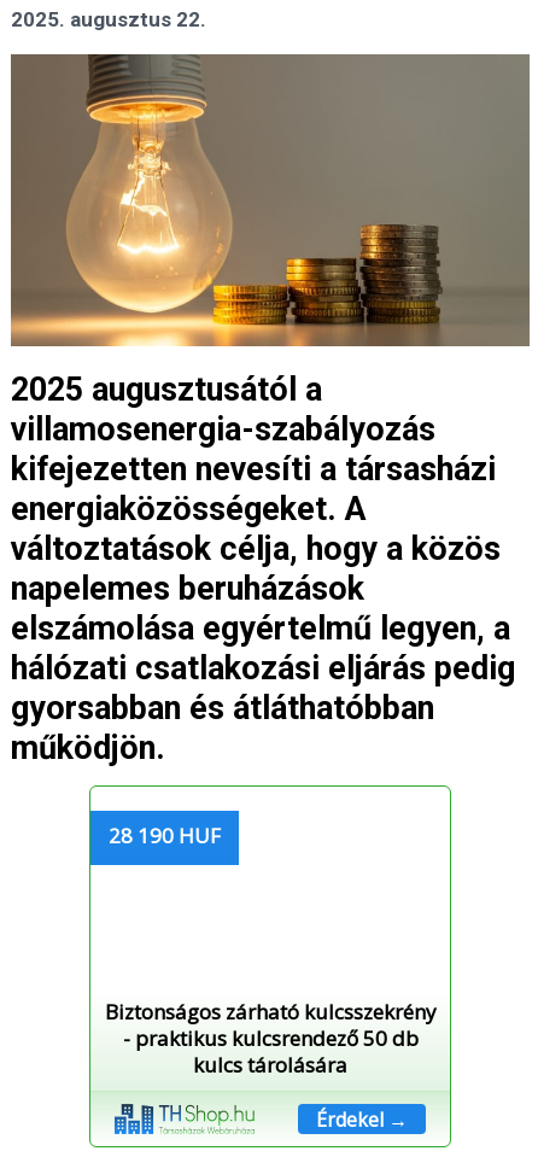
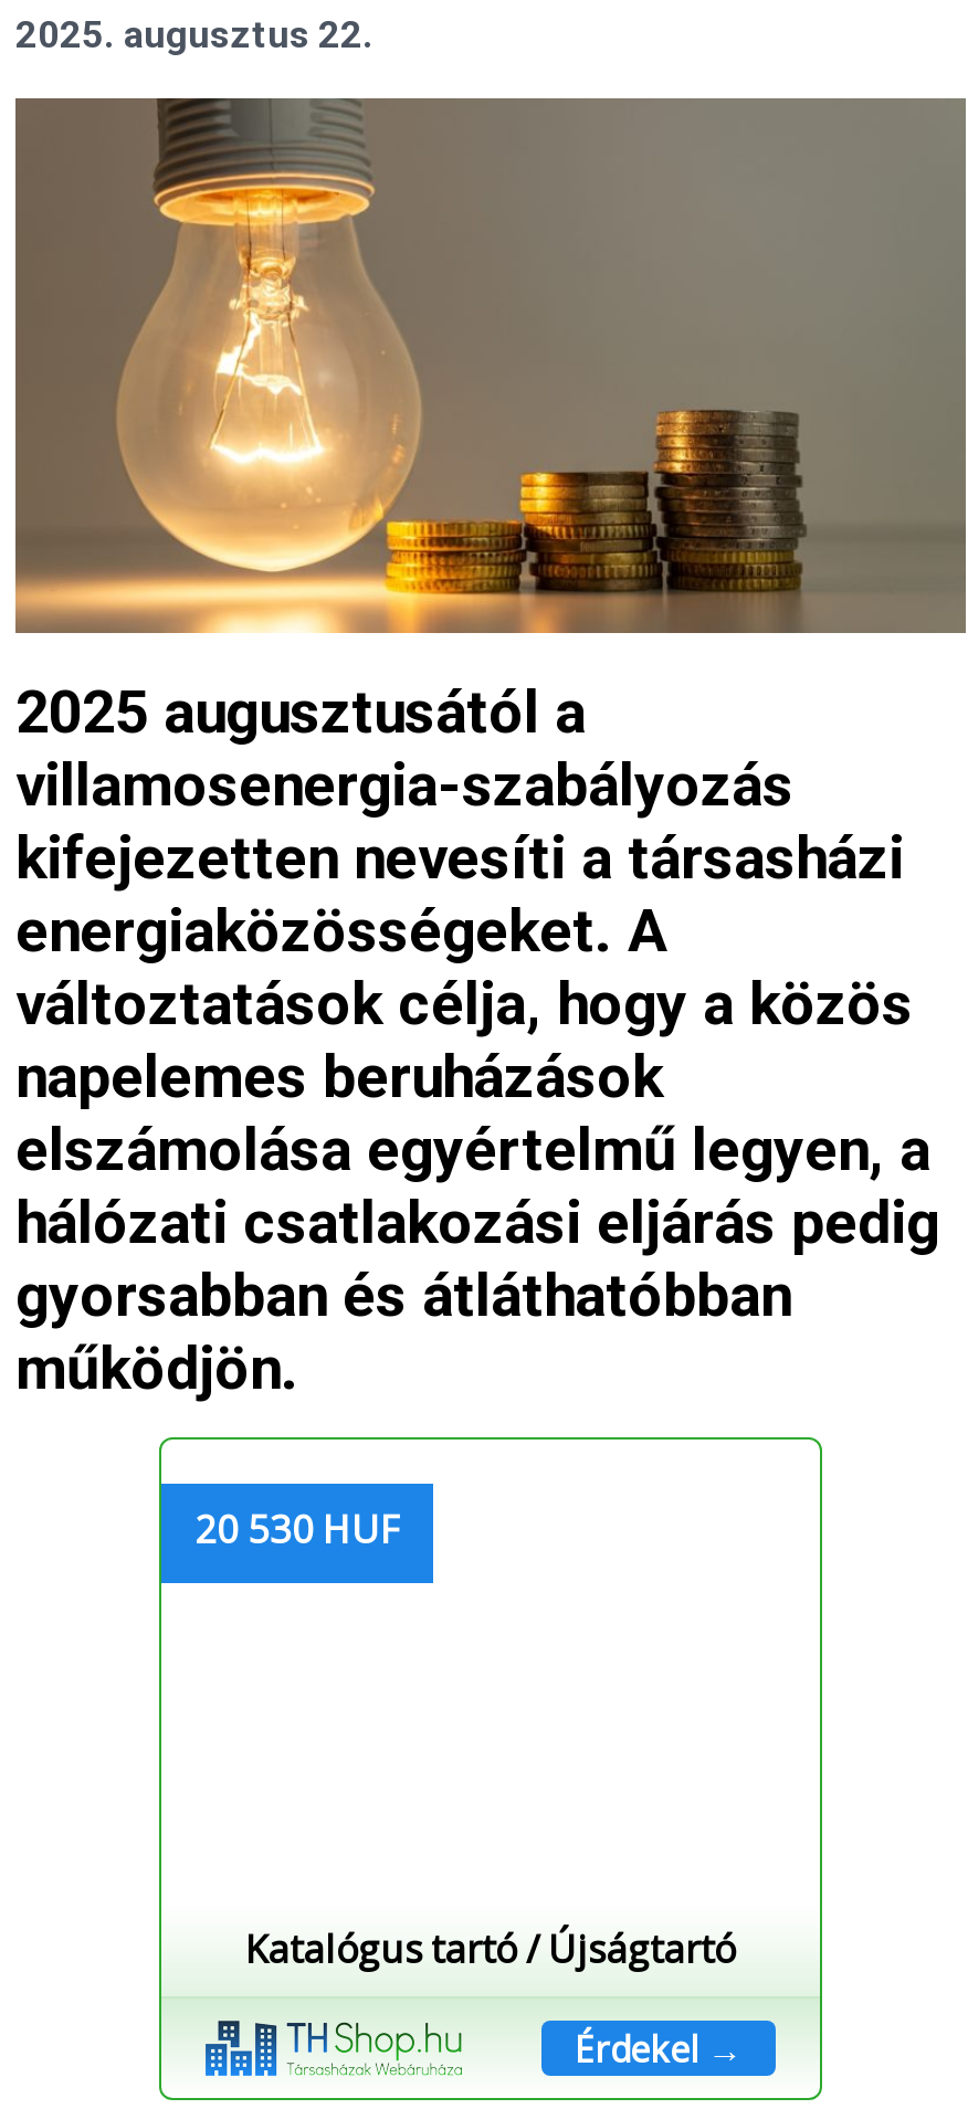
- 28 190 HUF
+ 20 530 HUF

- Biztonságos zárható kulcsszekrény
- - praktikus kulcsrendező 50 db
- kulcs tárolására
+ Katalógus tartó / Újságtartó
